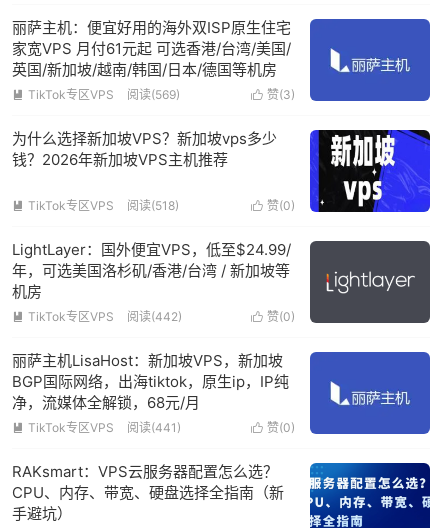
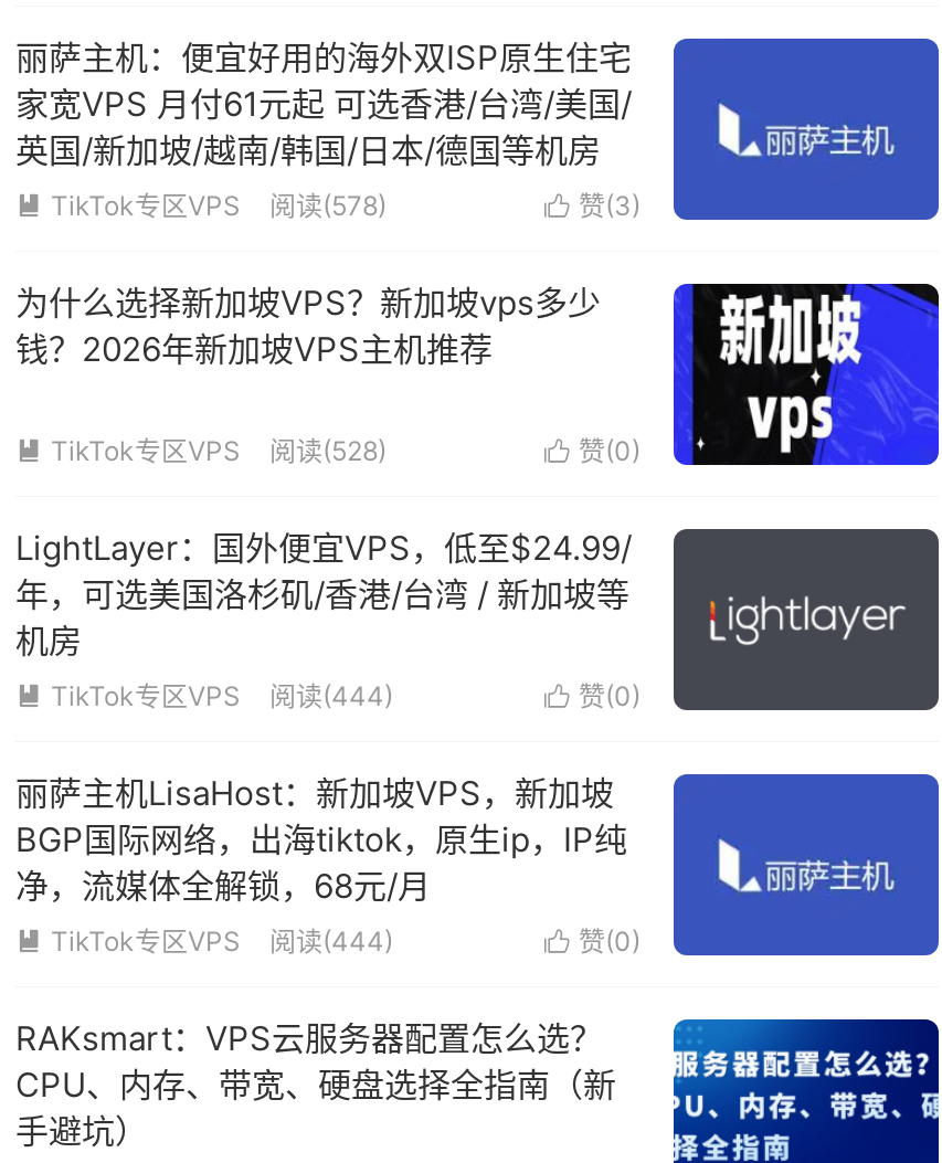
- 阅读(569)
+ 阅读(578)

- 阅读(518)
+ 阅读(528)

- 阅读(442)
+ 阅读(444)

- 阅读(441)
+ 阅读(444)
